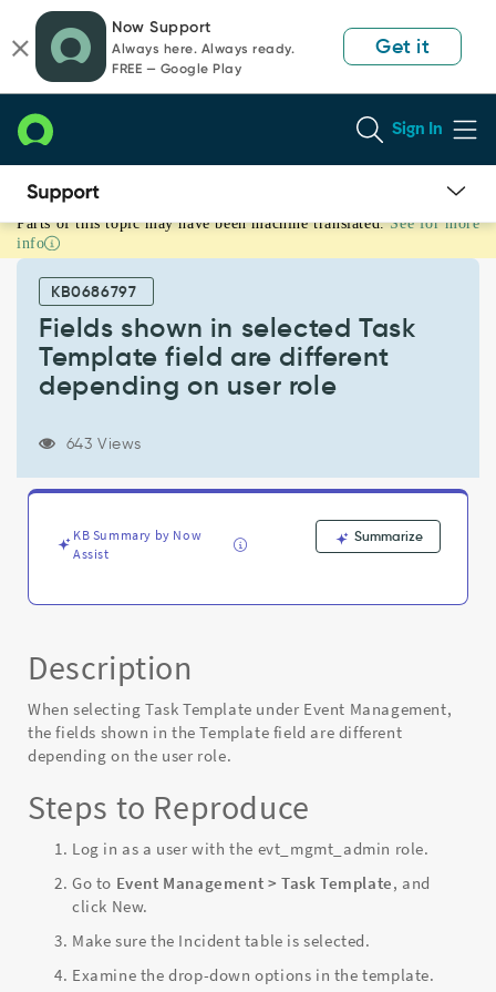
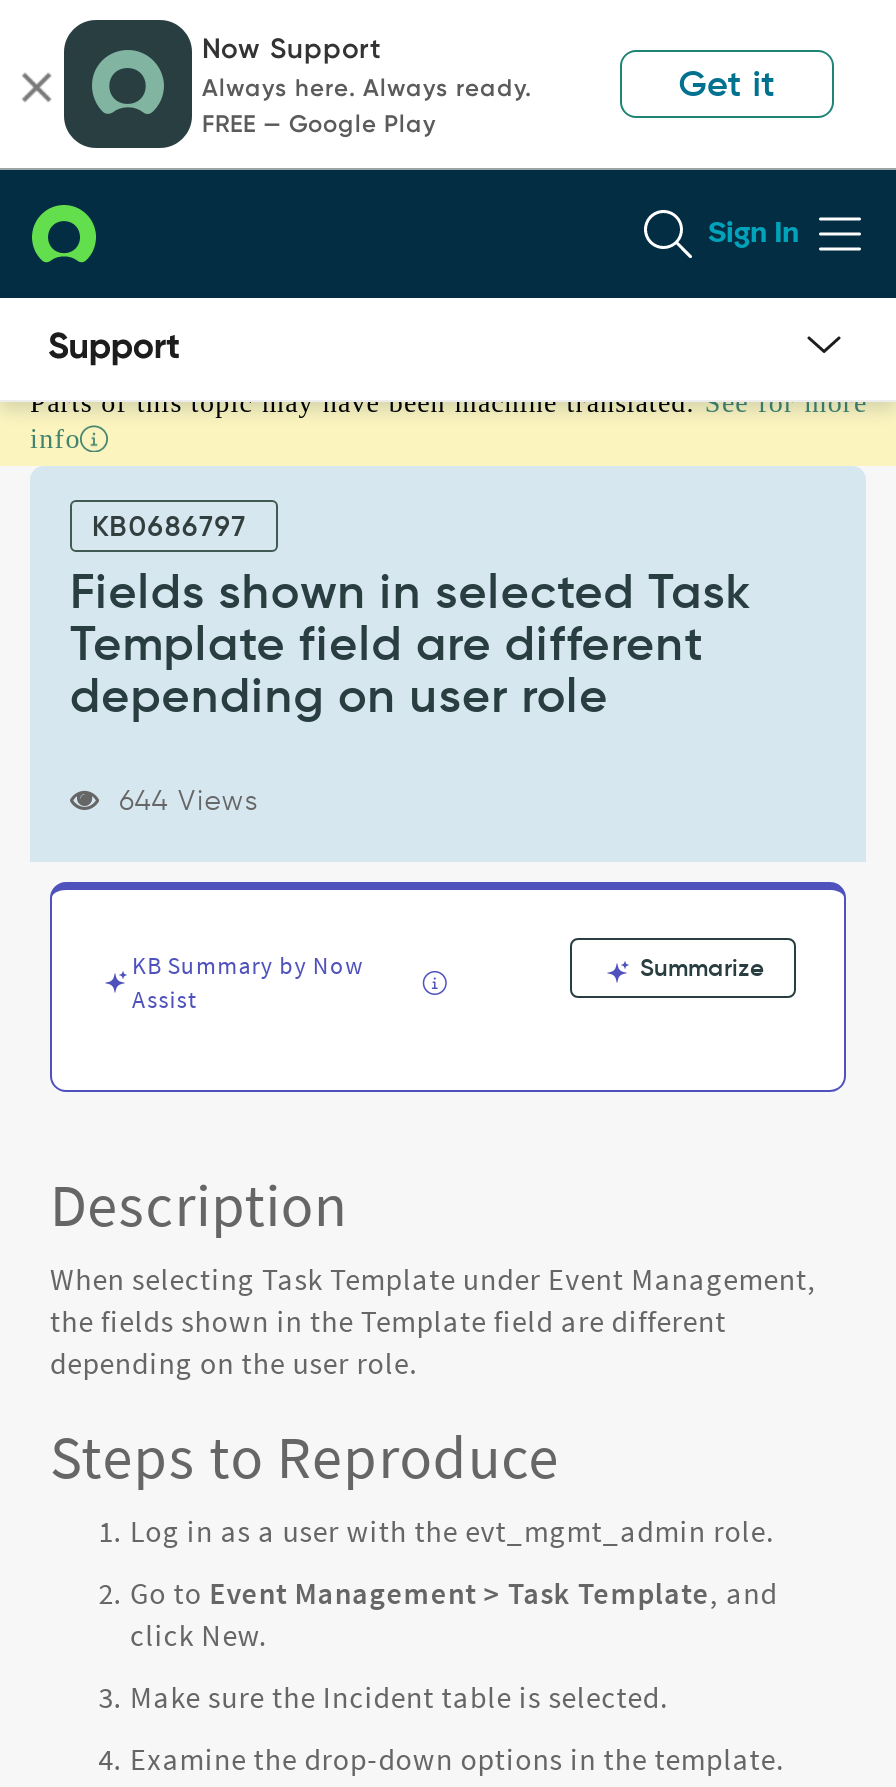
- 643 Views
+ 644 Views
